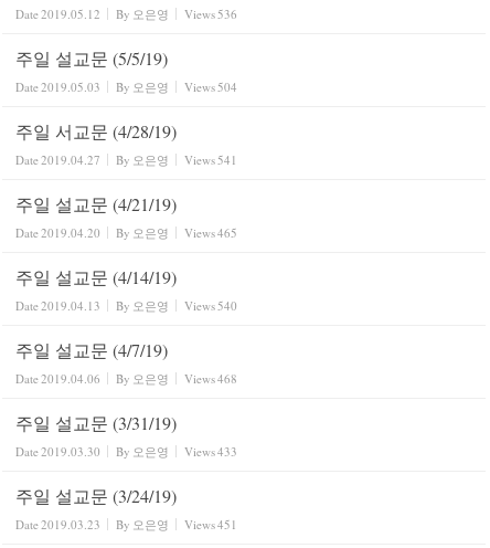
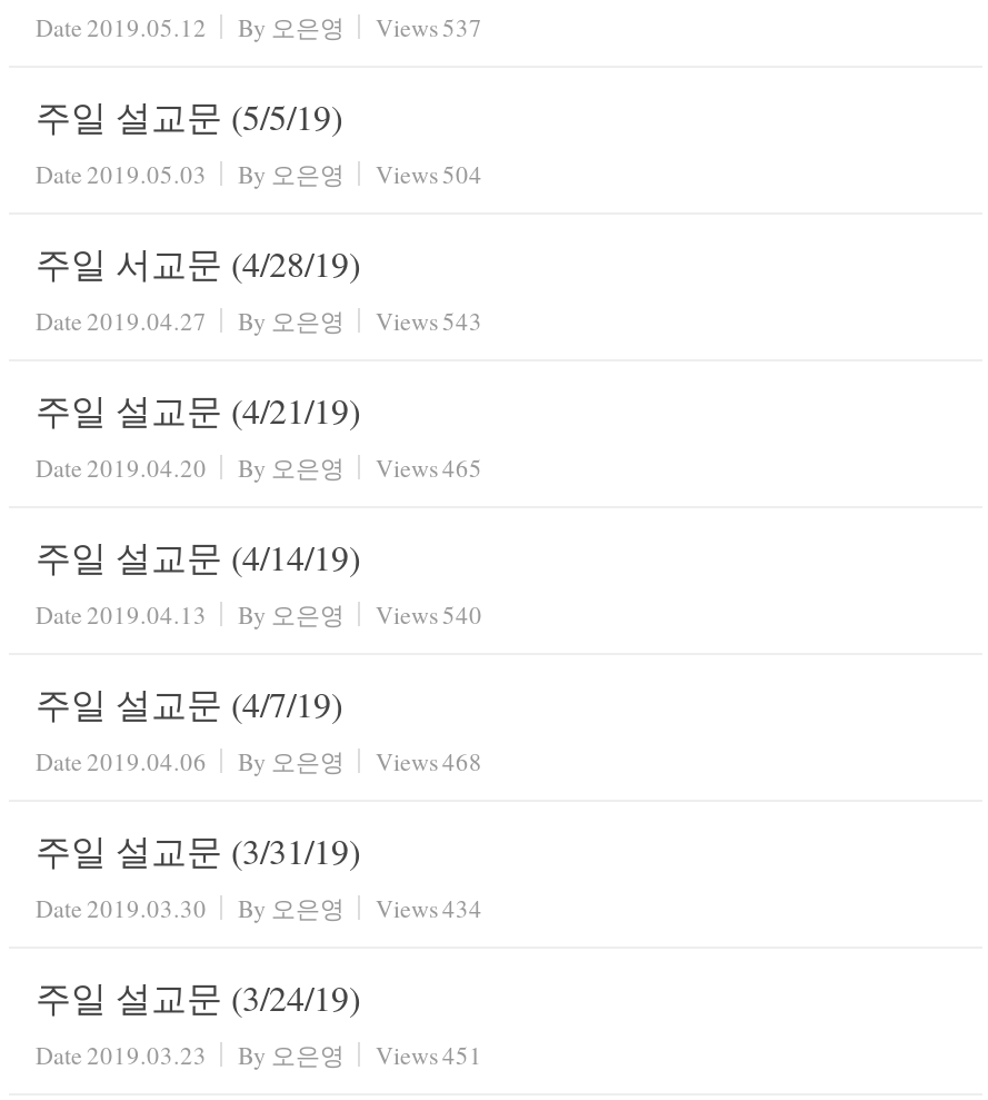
- Date 2019.05.12 By 오은영 Views 536
+ Date 2019.05.12 By 오은영 Views 537

- Date 2019.04.27 By 오은영 Views 541
+ Date 2019.04.27 By 오은영 Views 543

- Date 2019.03.30 By 오은영 Views 433
+ Date 2019.03.30 By 오은영 Views 434
